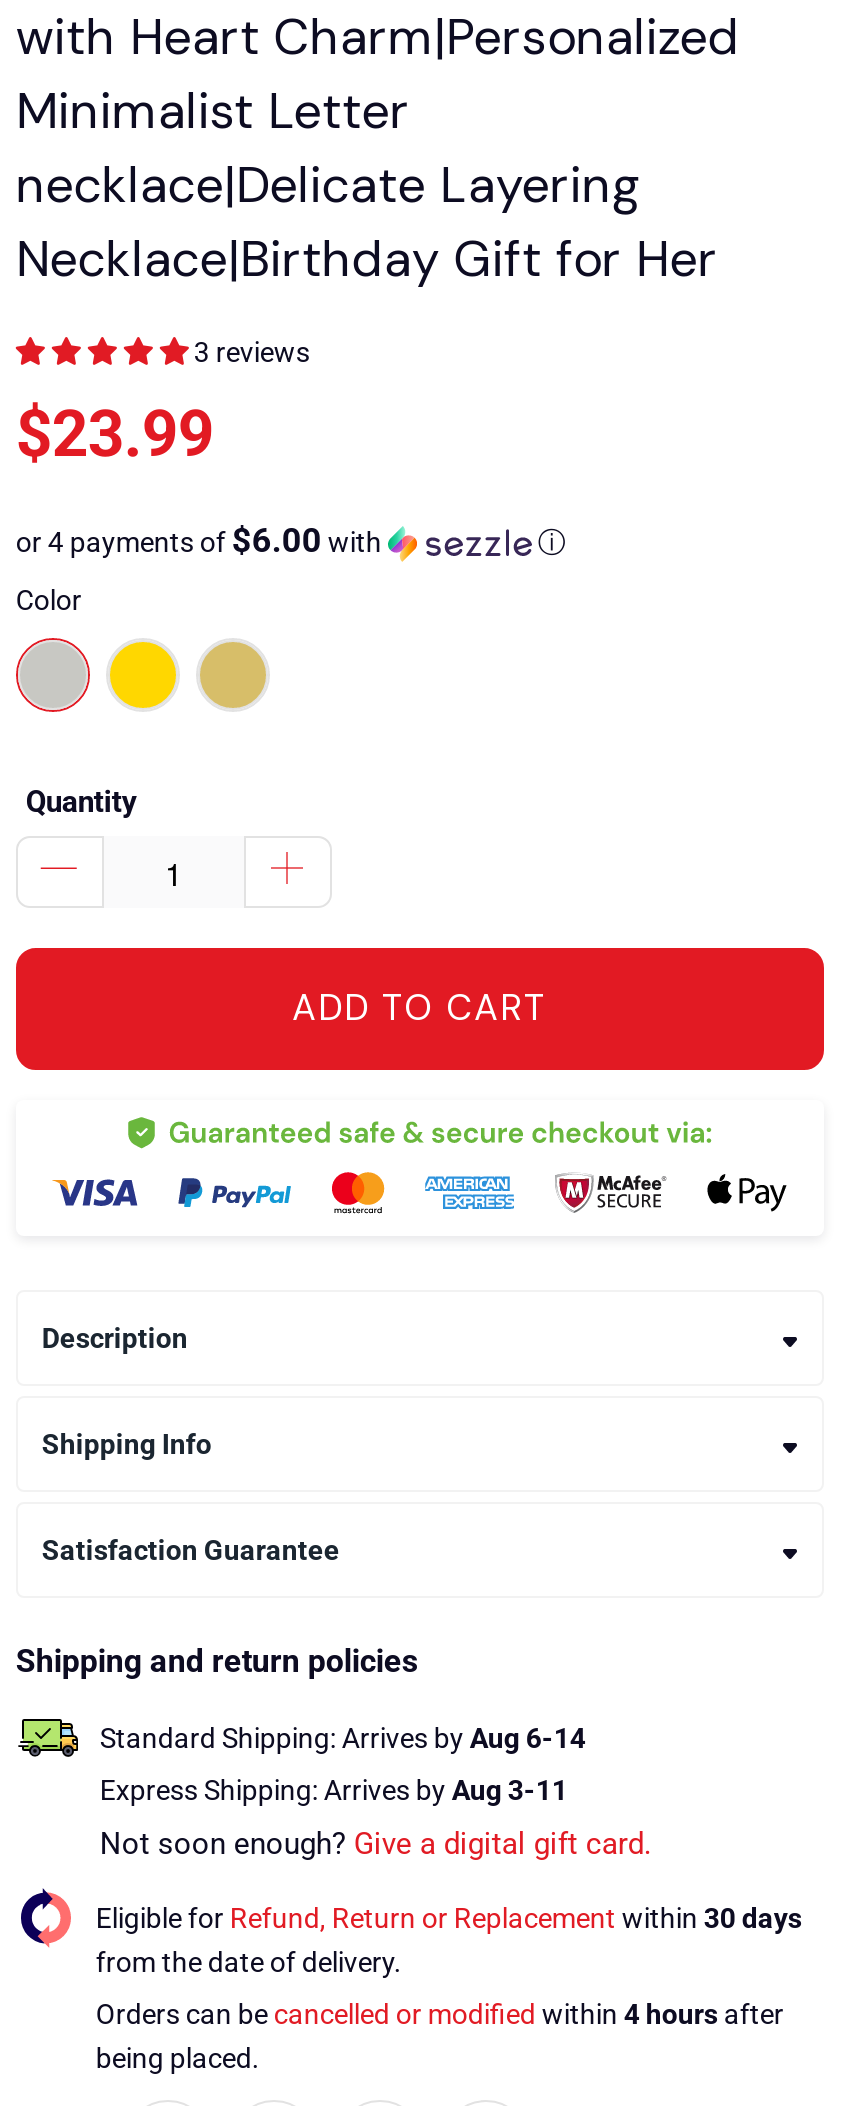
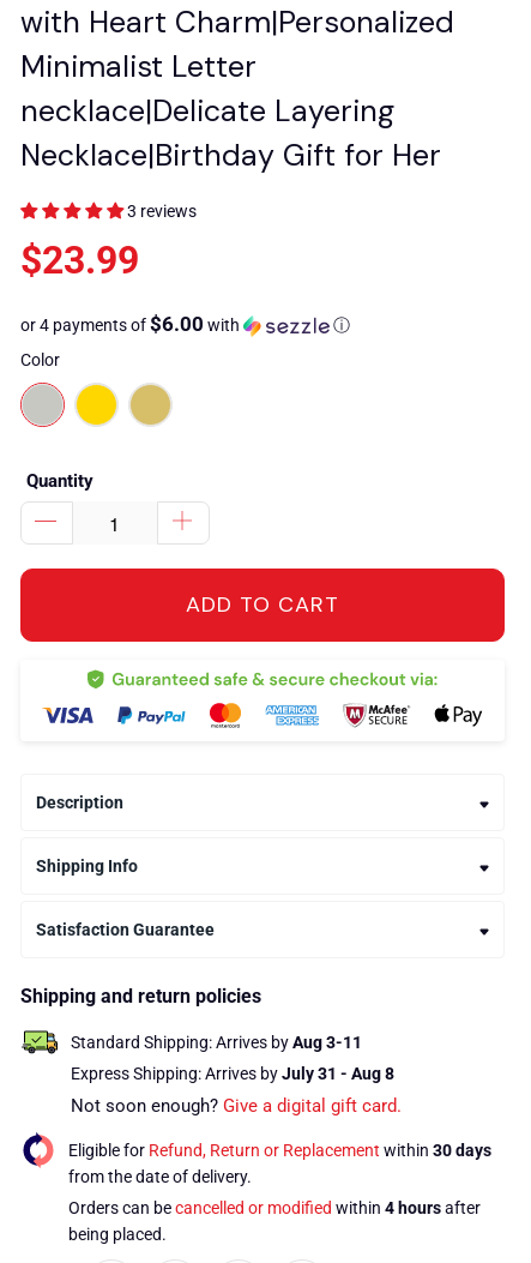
- Standard Shipping: Arrives by Aug 6-14
+ Standard Shipping: Arrives by Aug 3-11

- Express Shipping: Arrives by Aug 3-11
+ Express Shipping: Arrives by July 31 - Aug 8
